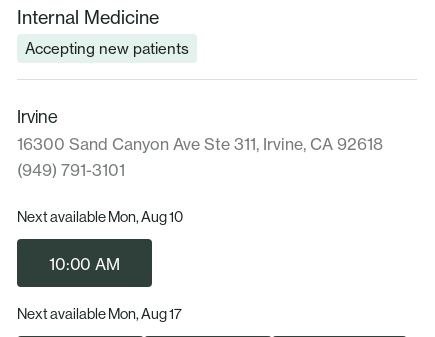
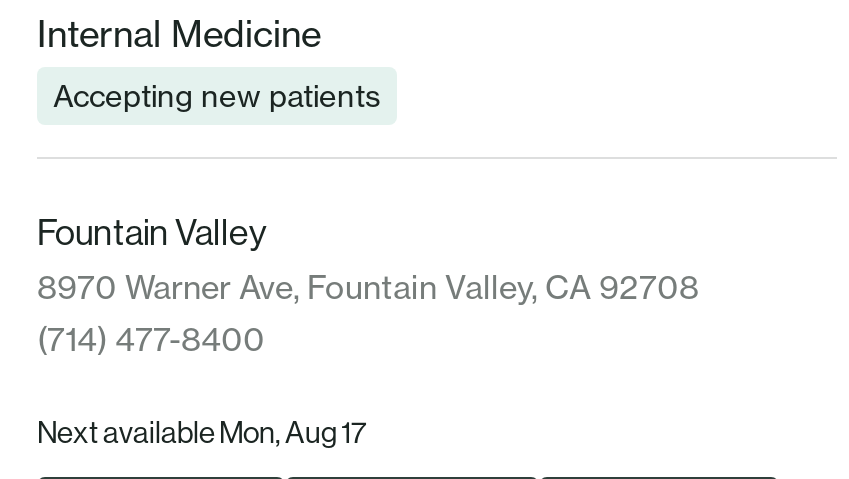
- Irvine
- 16300 Sand Canyon Ave Ste 311, Irvine, CA 92618
- (949) 791-3101
- Next available Mon, Aug 10
- 10:00 AM
+ Fountain Valley
+ 8970 Warner Ave, Fountain Valley, CA 92708
+ (714) 477-8400
